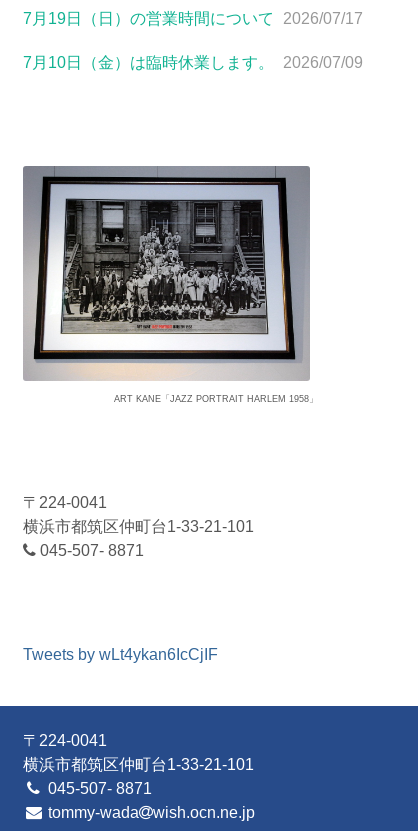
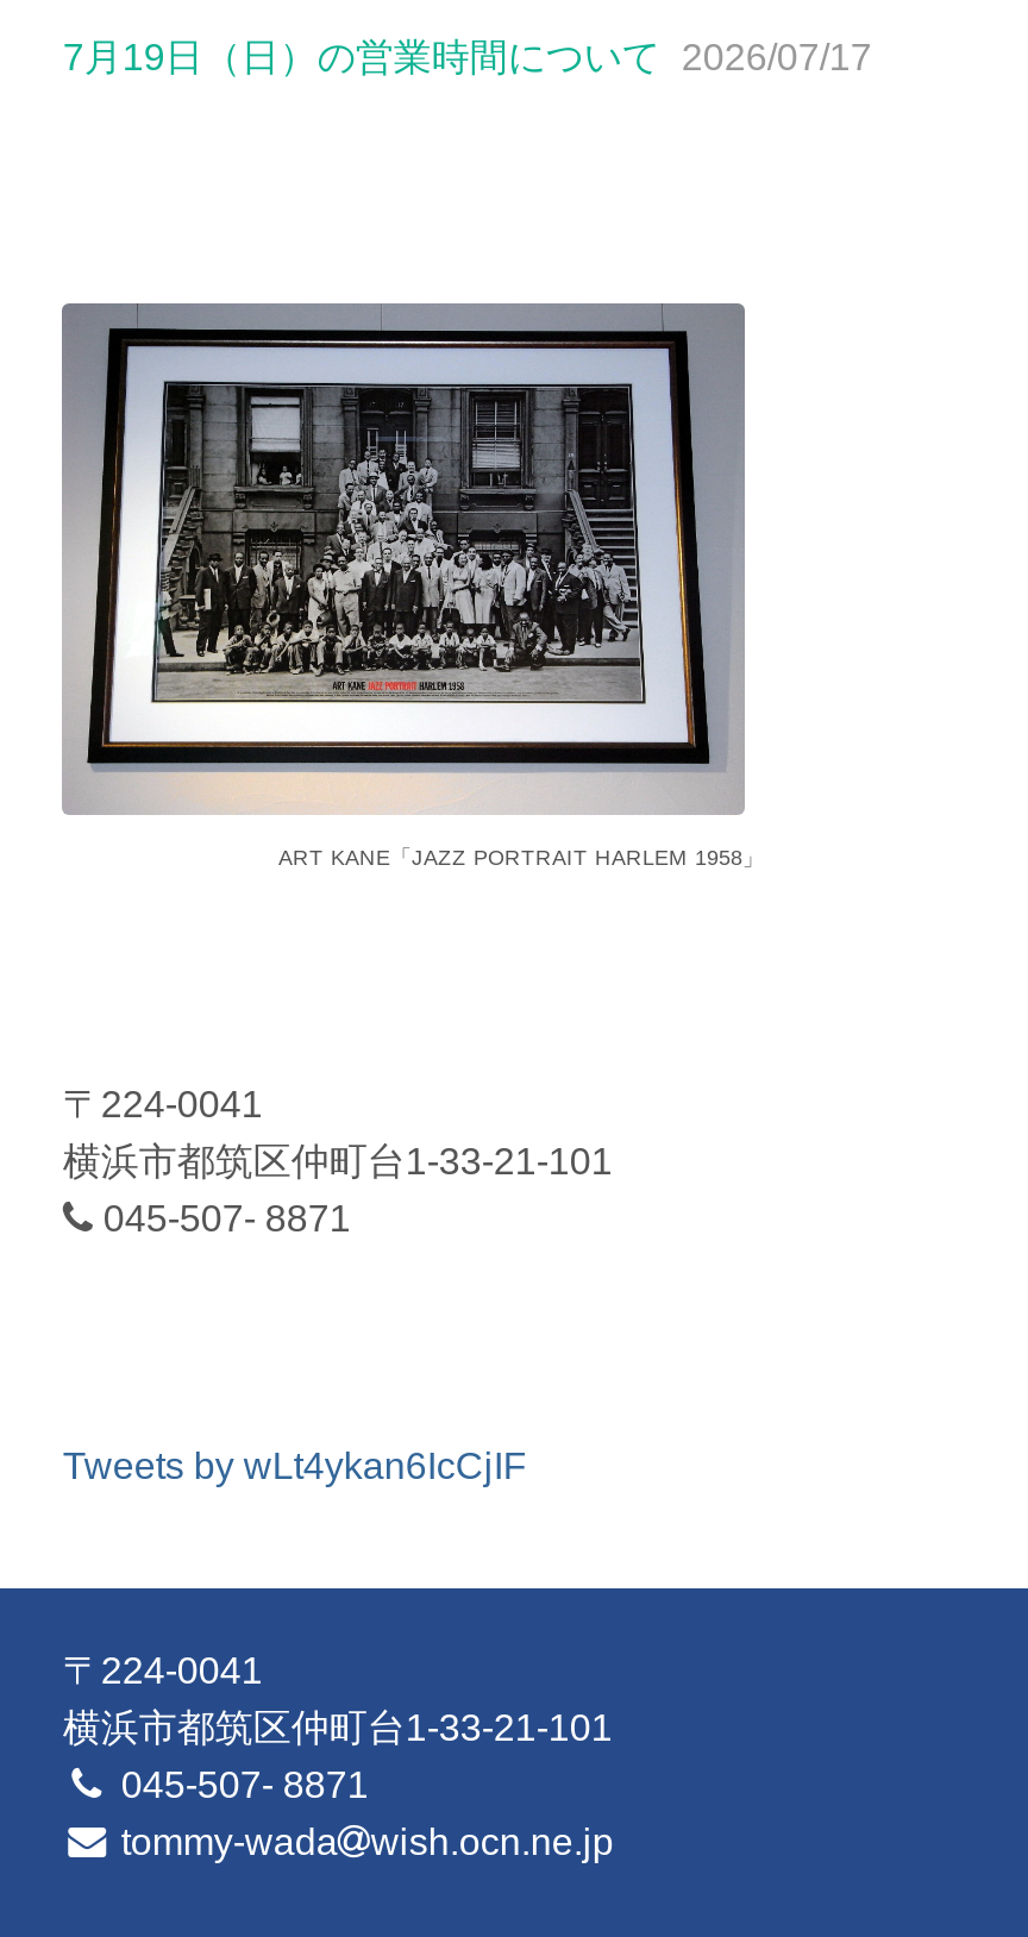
- 7月10日（金）は臨時休業します。 2026/07/09
